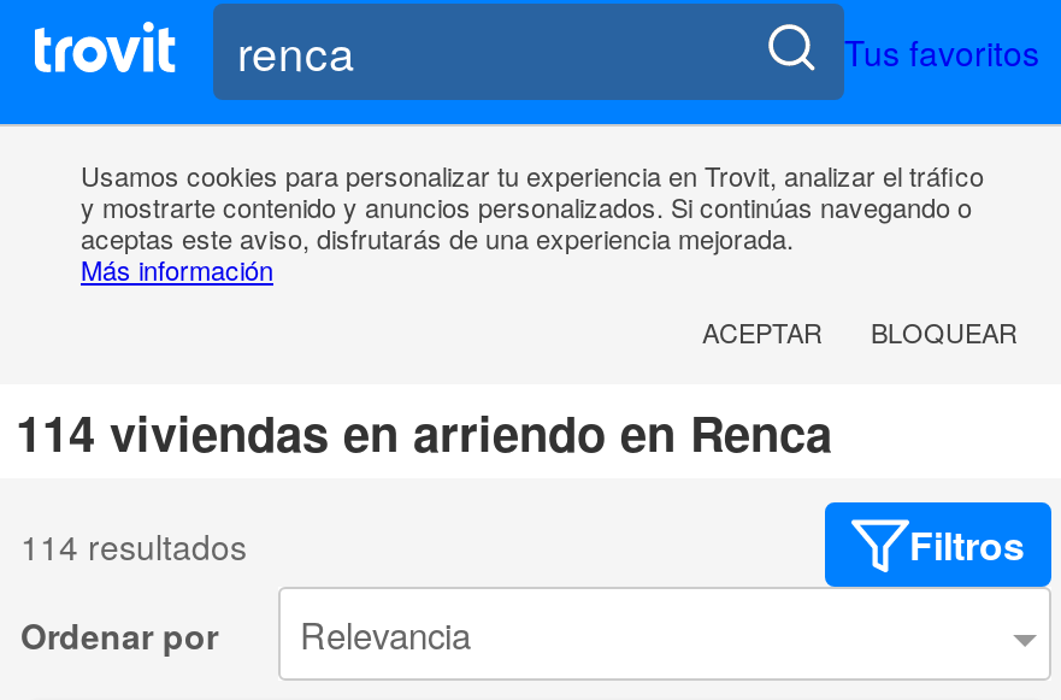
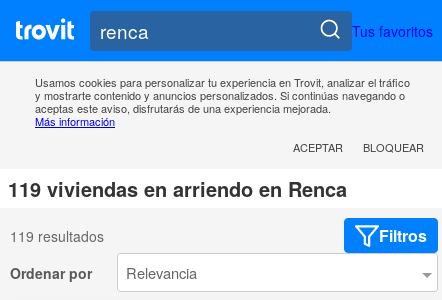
- 114 viviendas en arriendo en Renca
+ 119 viviendas en arriendo en Renca

- 114 resultados
+ 119 resultados
